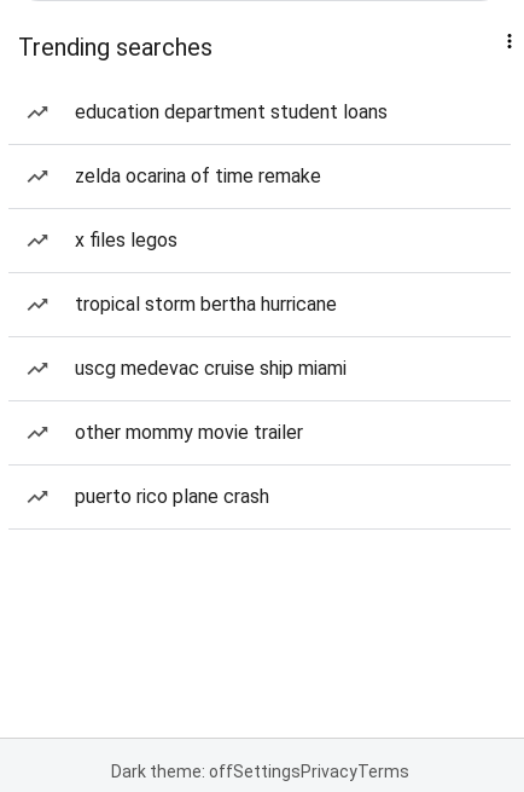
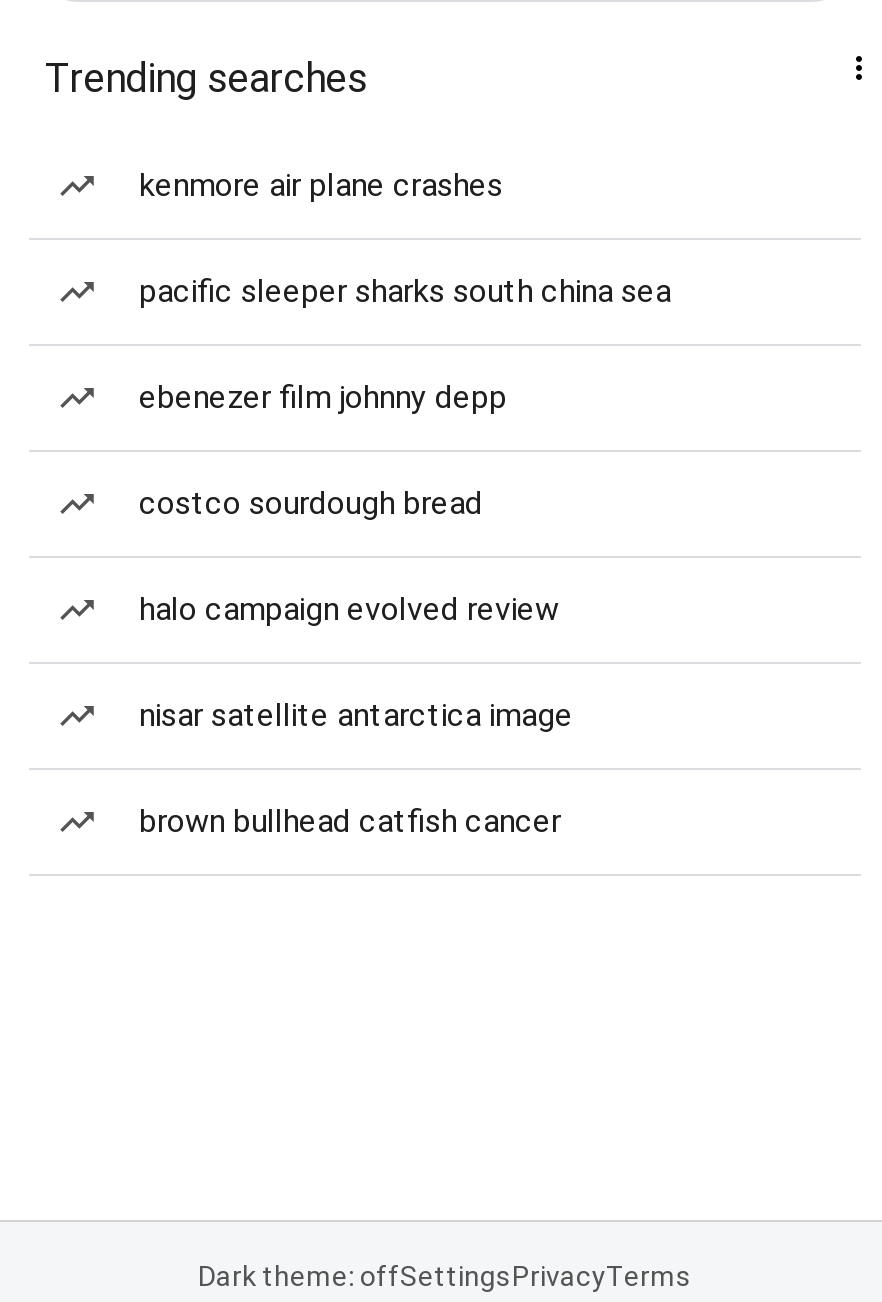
- education department student loans
+ kenmore air plane crashes

- zelda ocarina of time remake
+ pacific sleeper sharks south china sea

- x files legos
+ ebenezer film johnny depp

- tropical storm bertha hurricane
+ costco sourdough bread

- uscg medevac cruise ship miami
+ halo campaign evolved review

- other mommy movie trailer
+ nisar satellite antarctica image

- puerto rico plane crash
+ brown bullhead catfish cancer
